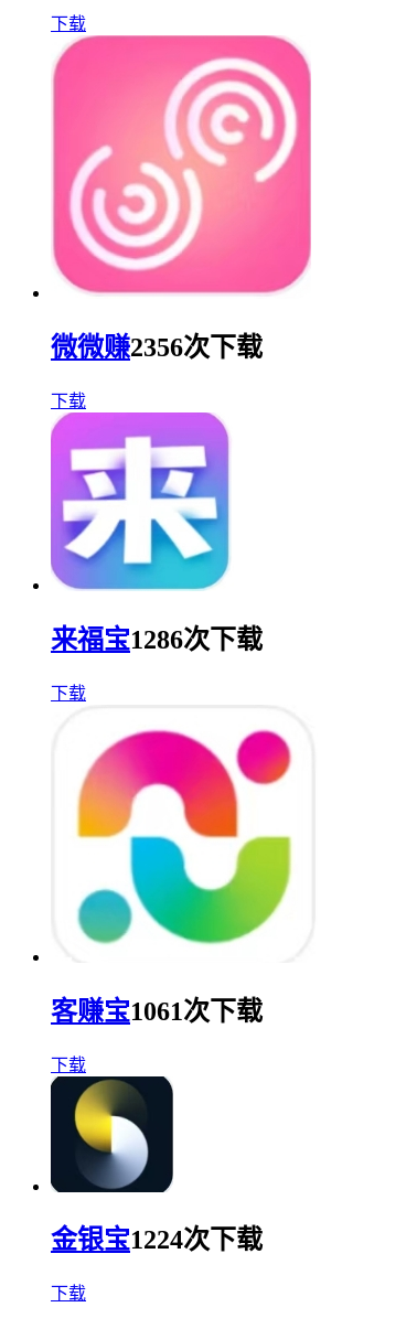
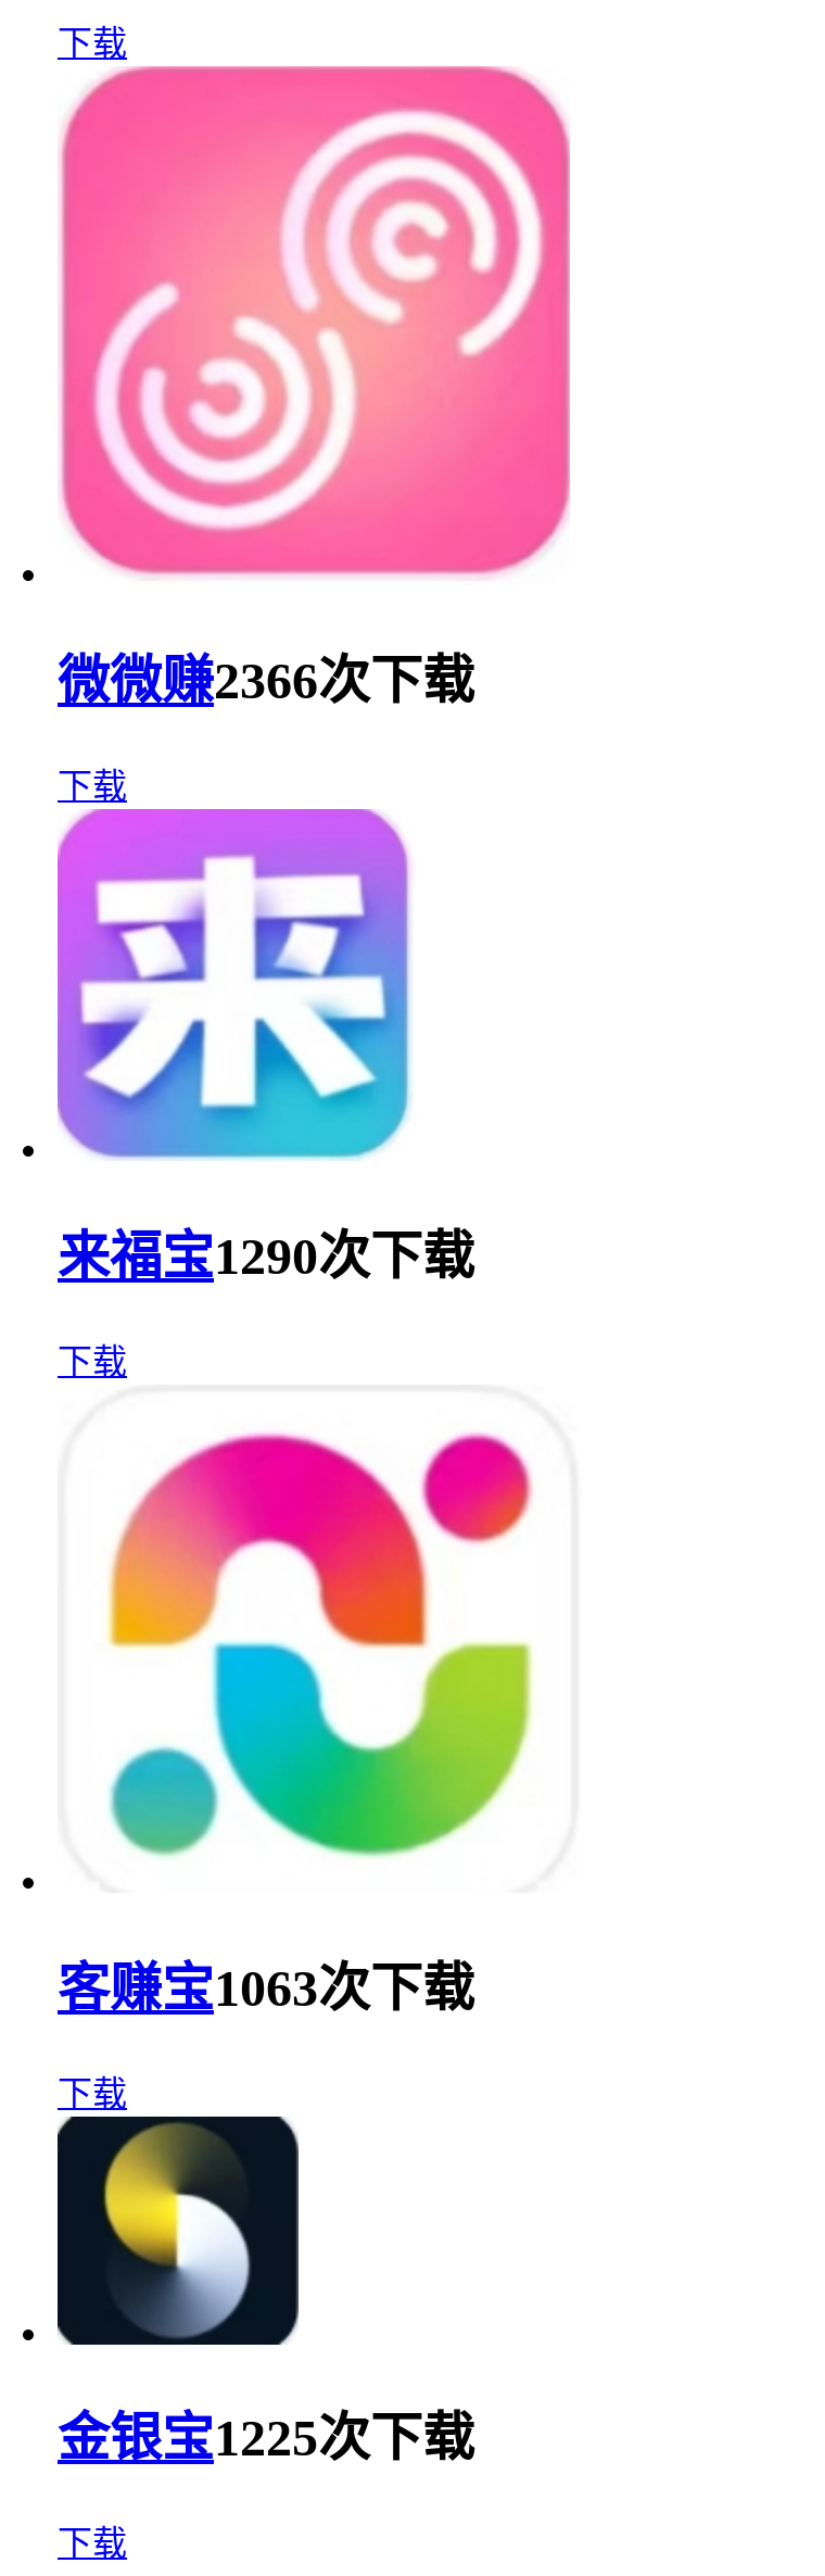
- 微微赚2356次下载
+ 微微赚2366次下载

- 来福宝1286次下载
+ 来福宝1290次下载

- 客赚宝1061次下载
+ 客赚宝1063次下载

- 金银宝1224次下载
+ 金银宝1225次下载
